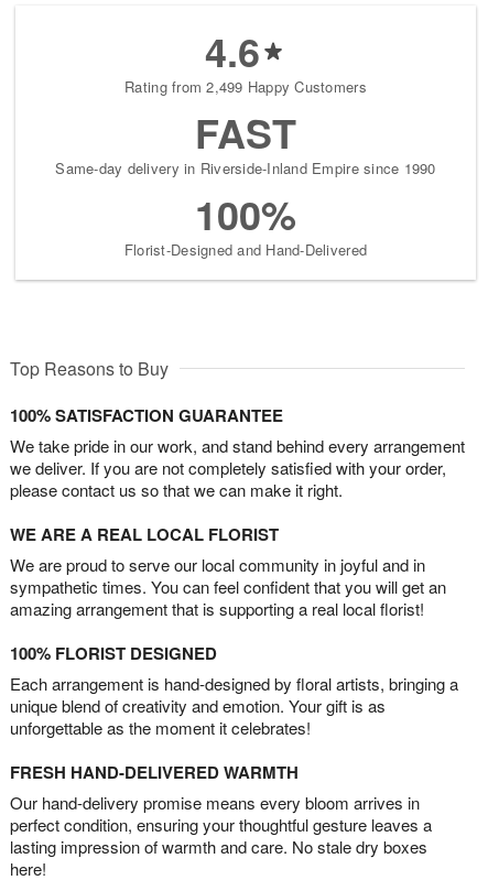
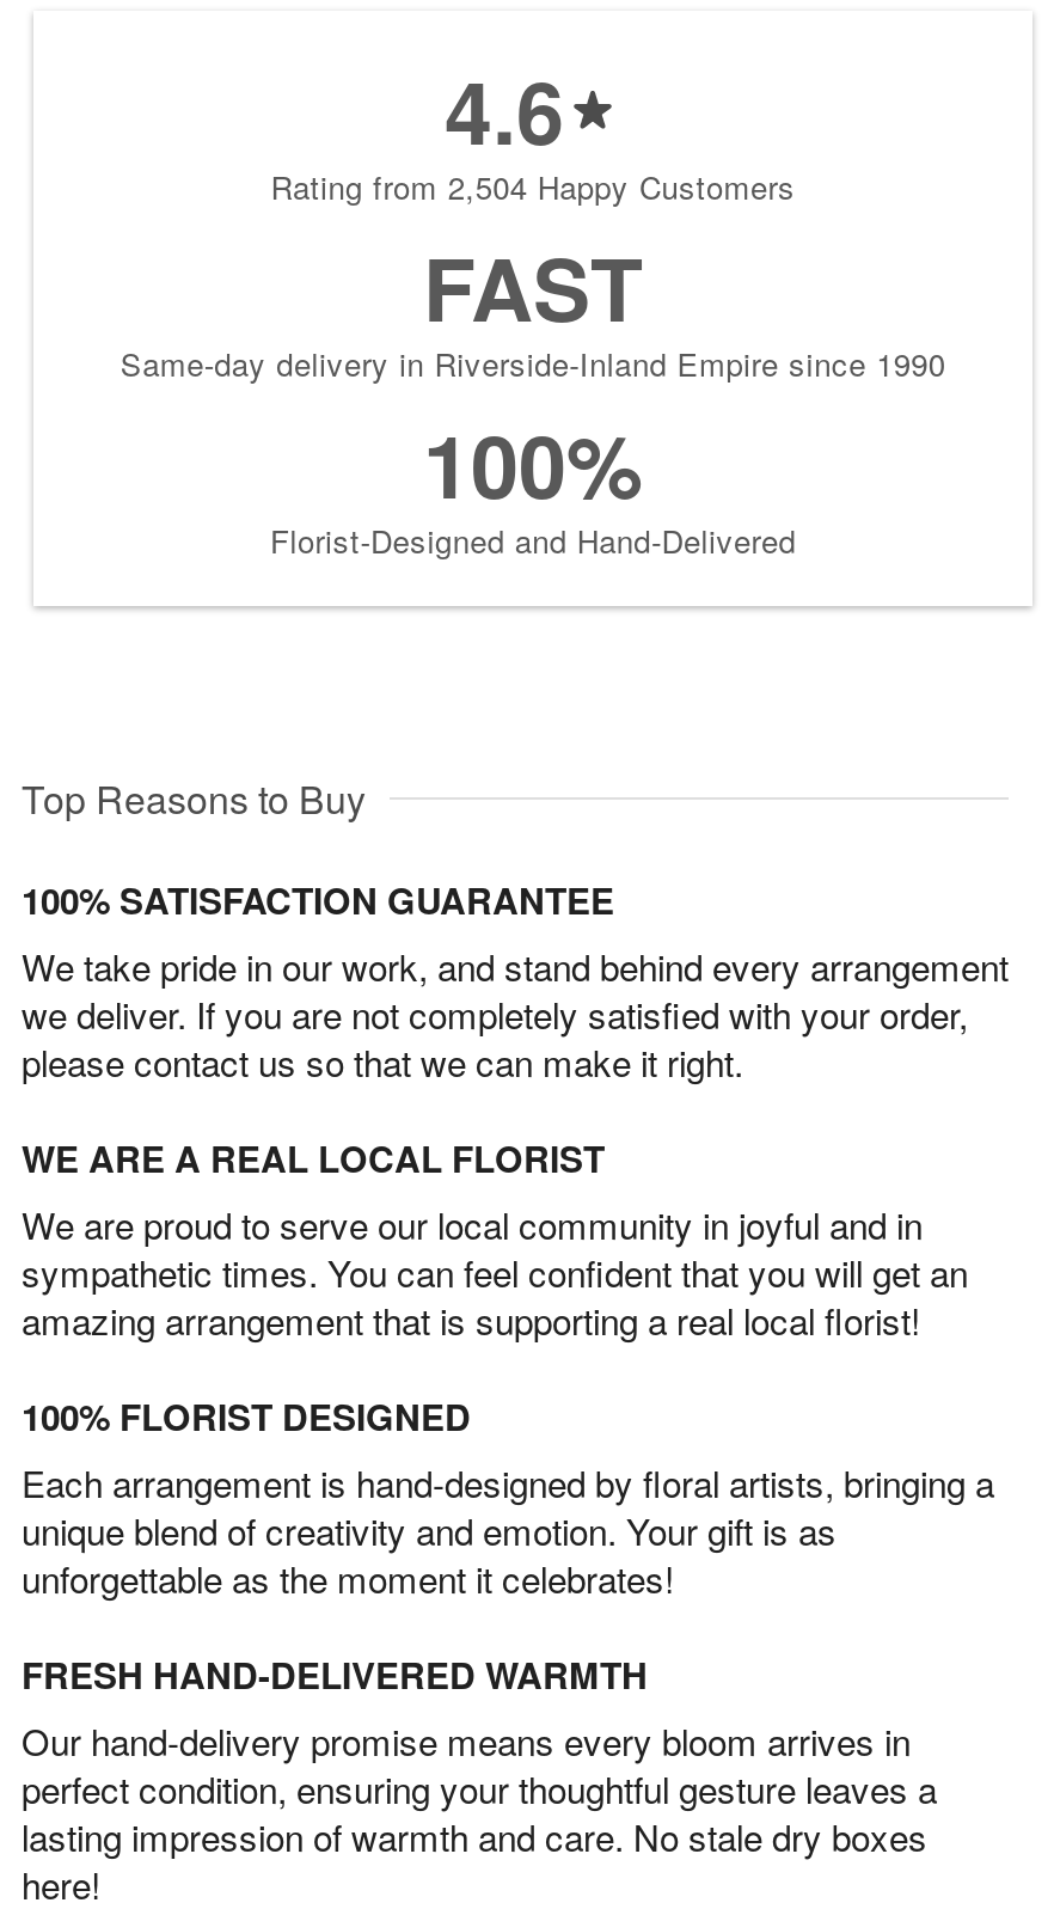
- Rating from 2,499 Happy Customers
+ Rating from 2,504 Happy Customers
